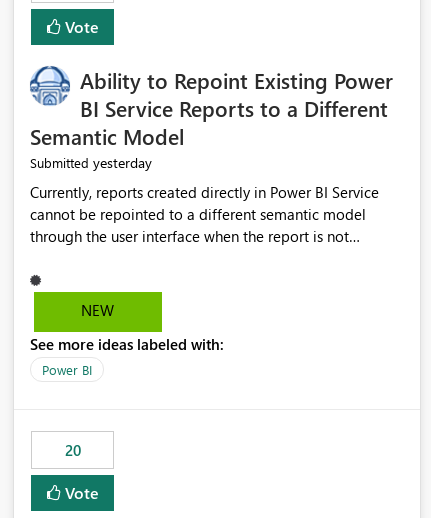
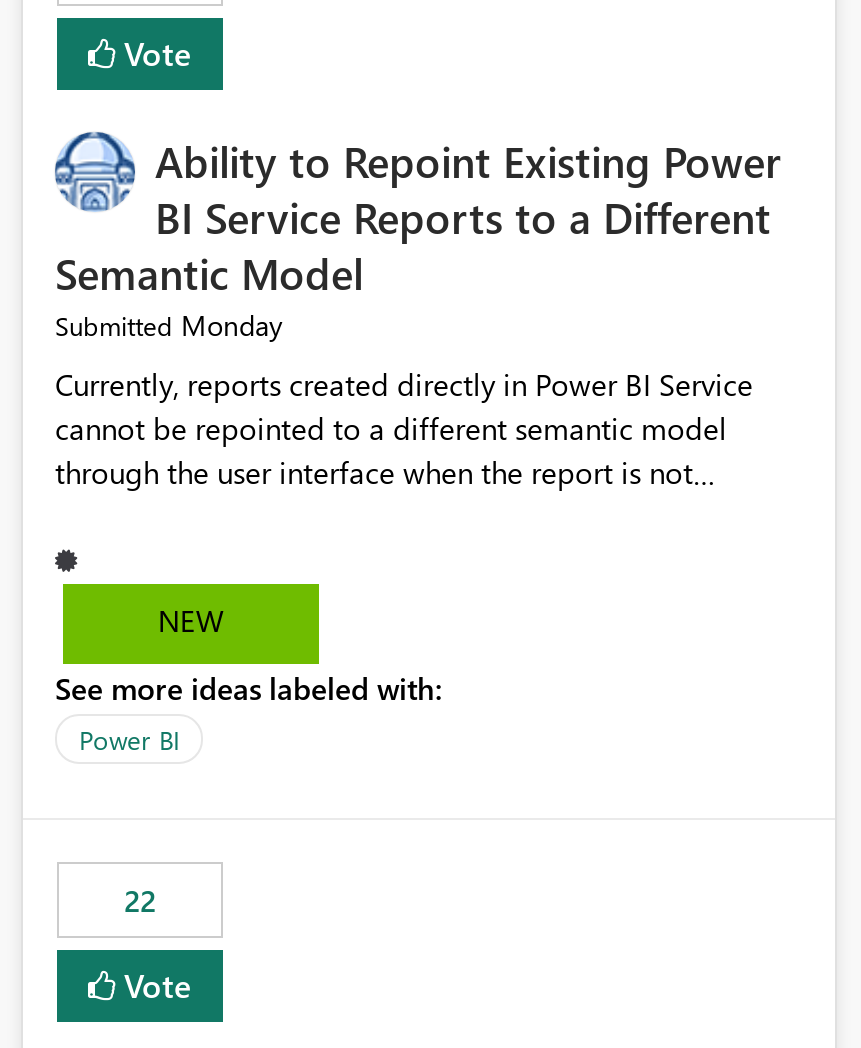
- Submitted yesterday
+ Submitted Monday

- 20
+ 22
